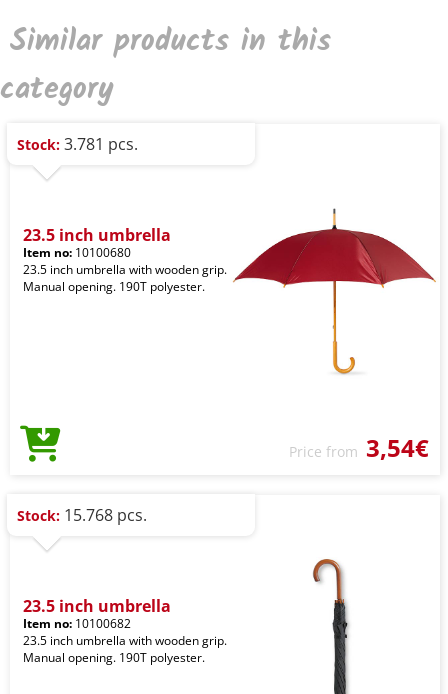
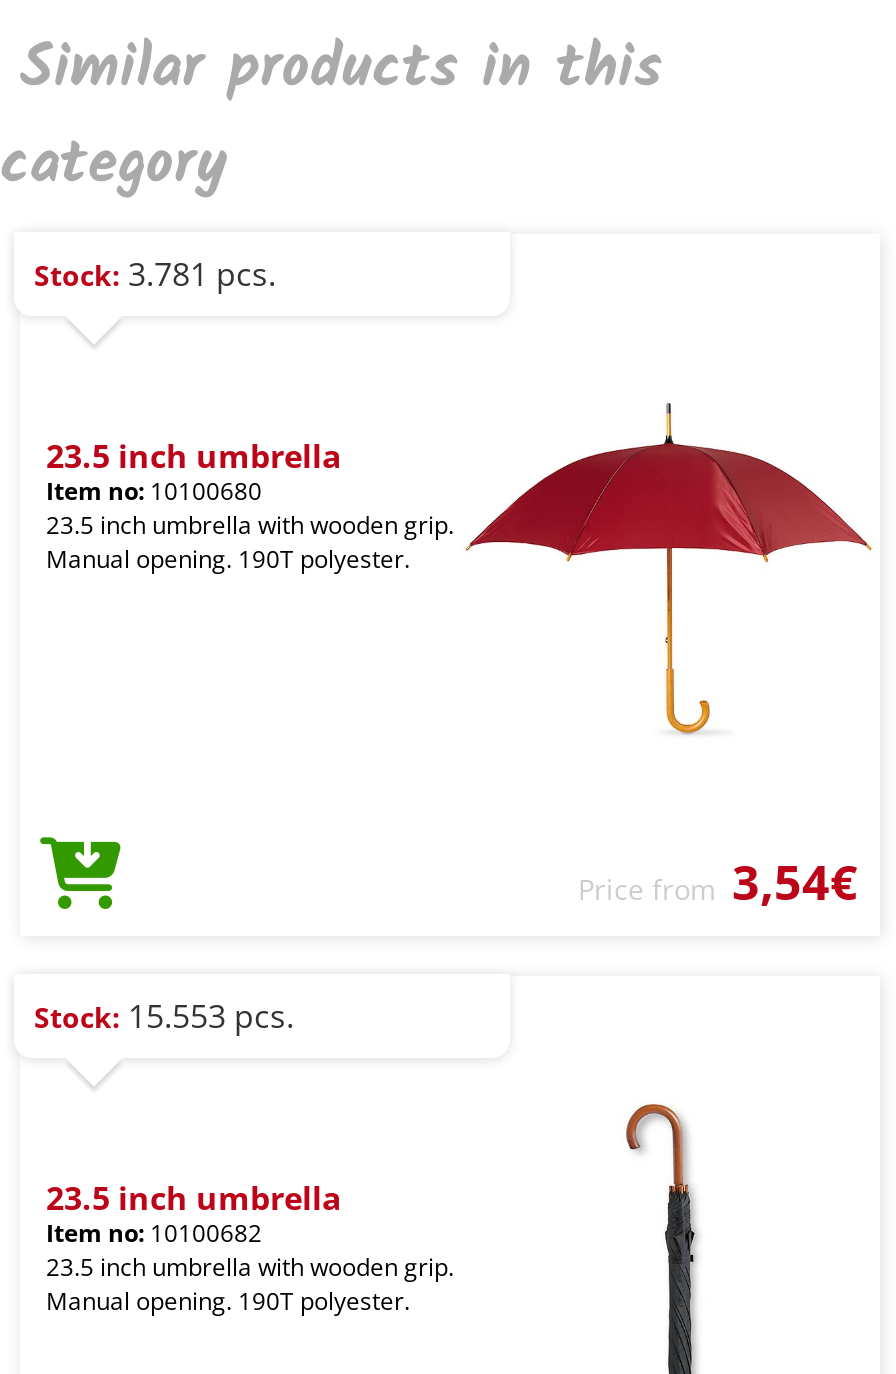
- Stock: 15.768 pcs.
+ Stock: 15.553 pcs.
